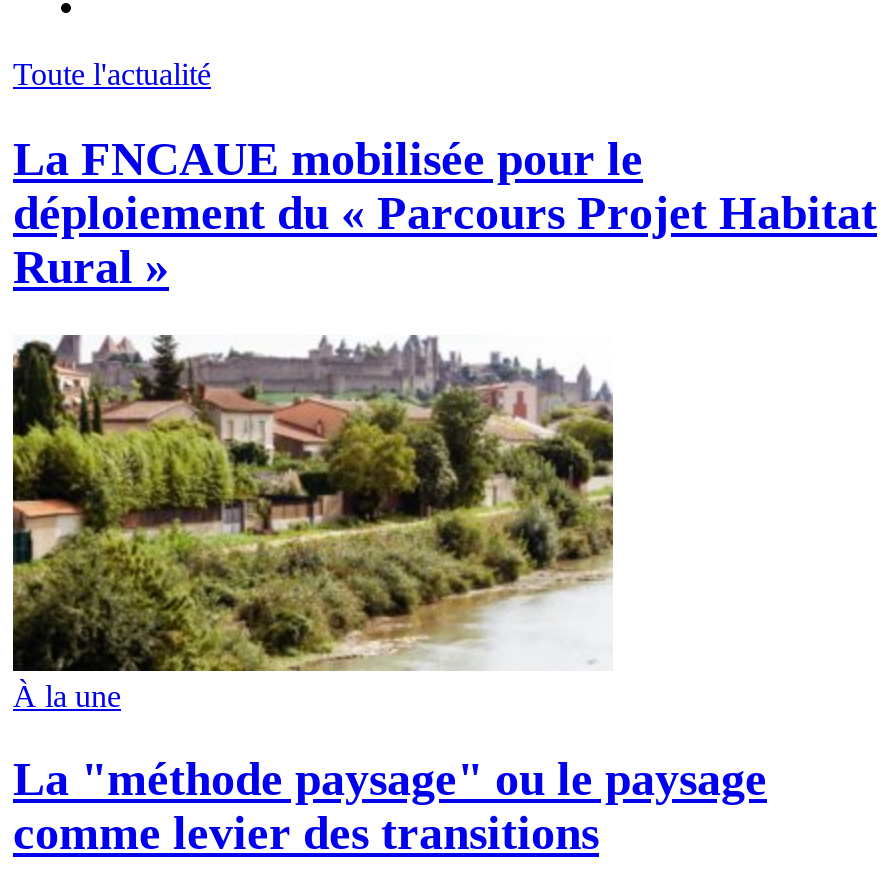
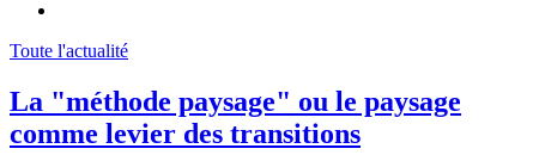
- La FNCAUE mobilisée pour le
- déploiement du « Parcours Projet Habitat
- Rural »

- [image]
- À la une
